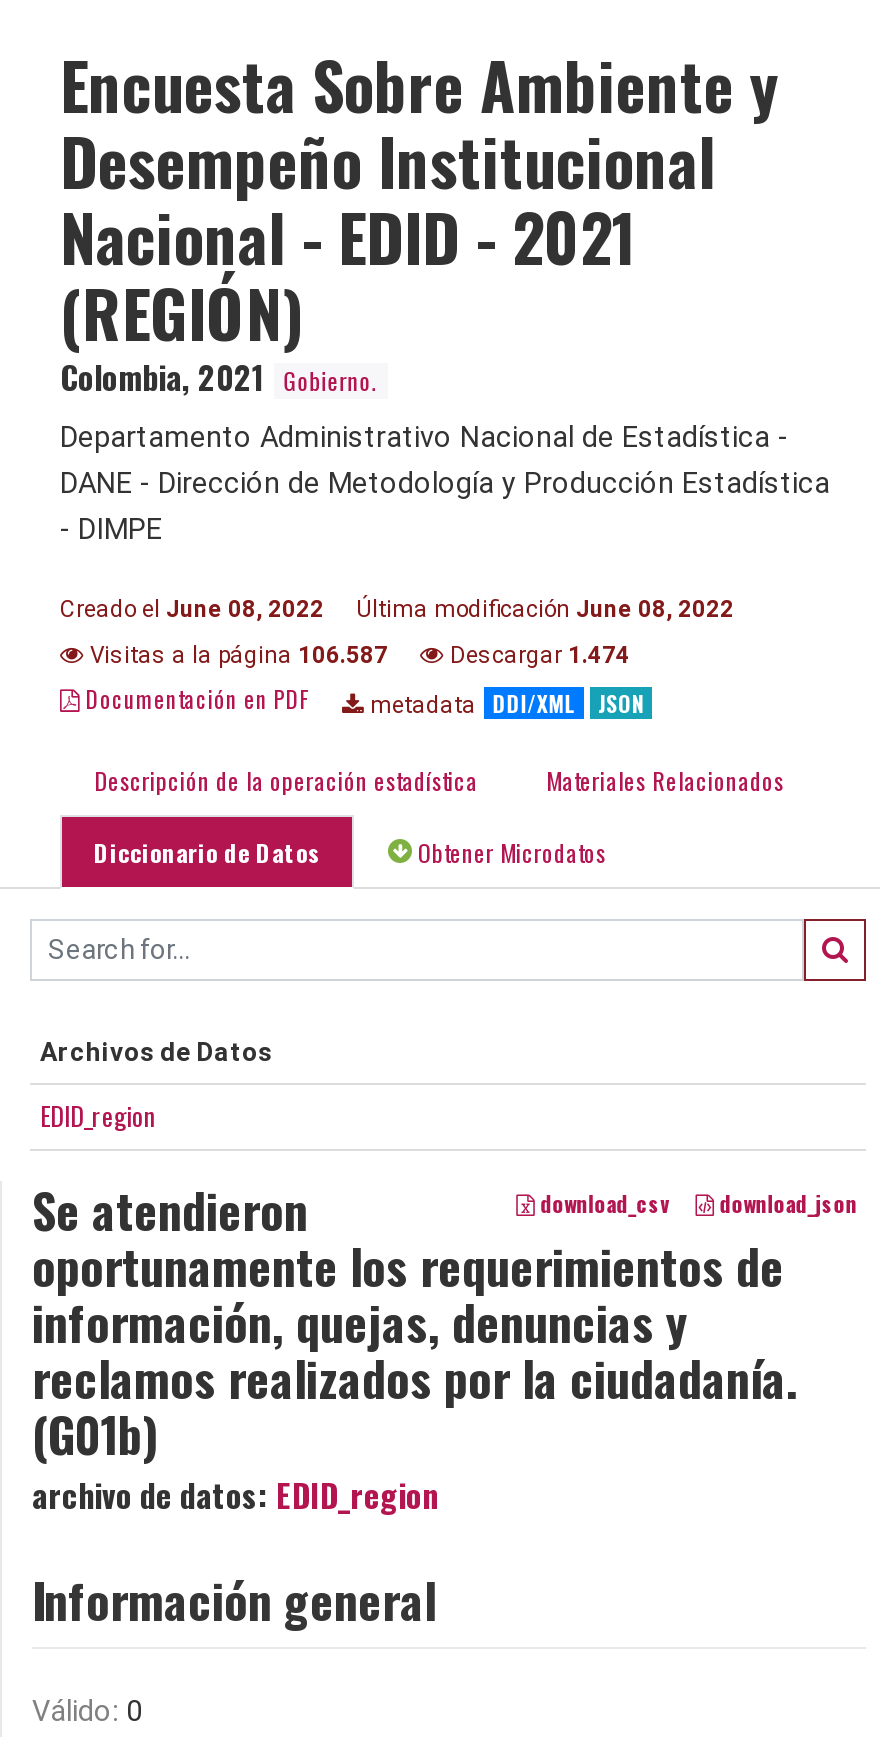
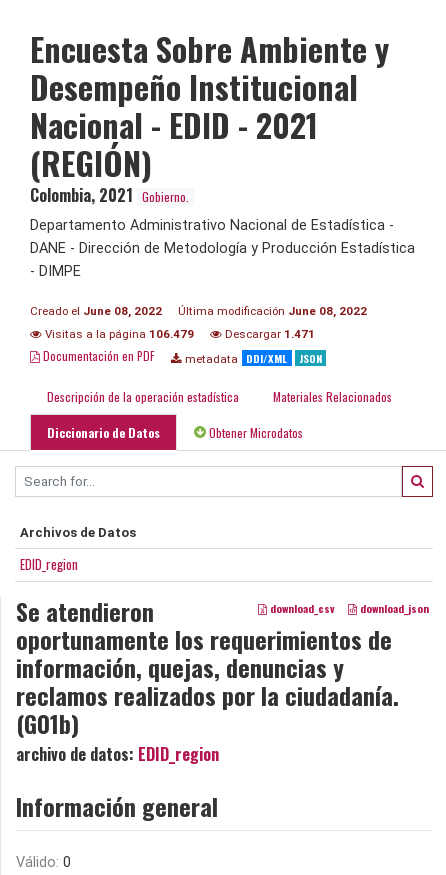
- Visitas a la página 106.587
+ Visitas a la página 106.479

- Descargar 1.474
+ Descargar 1.471
